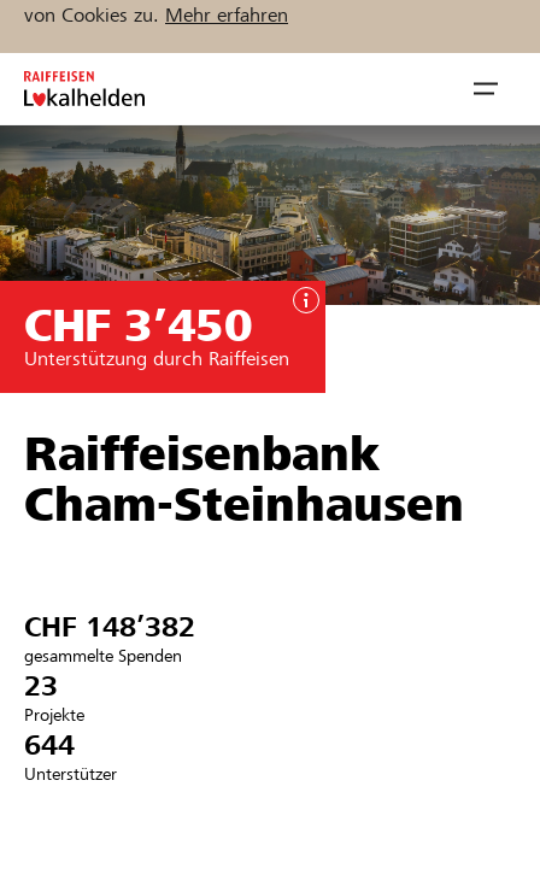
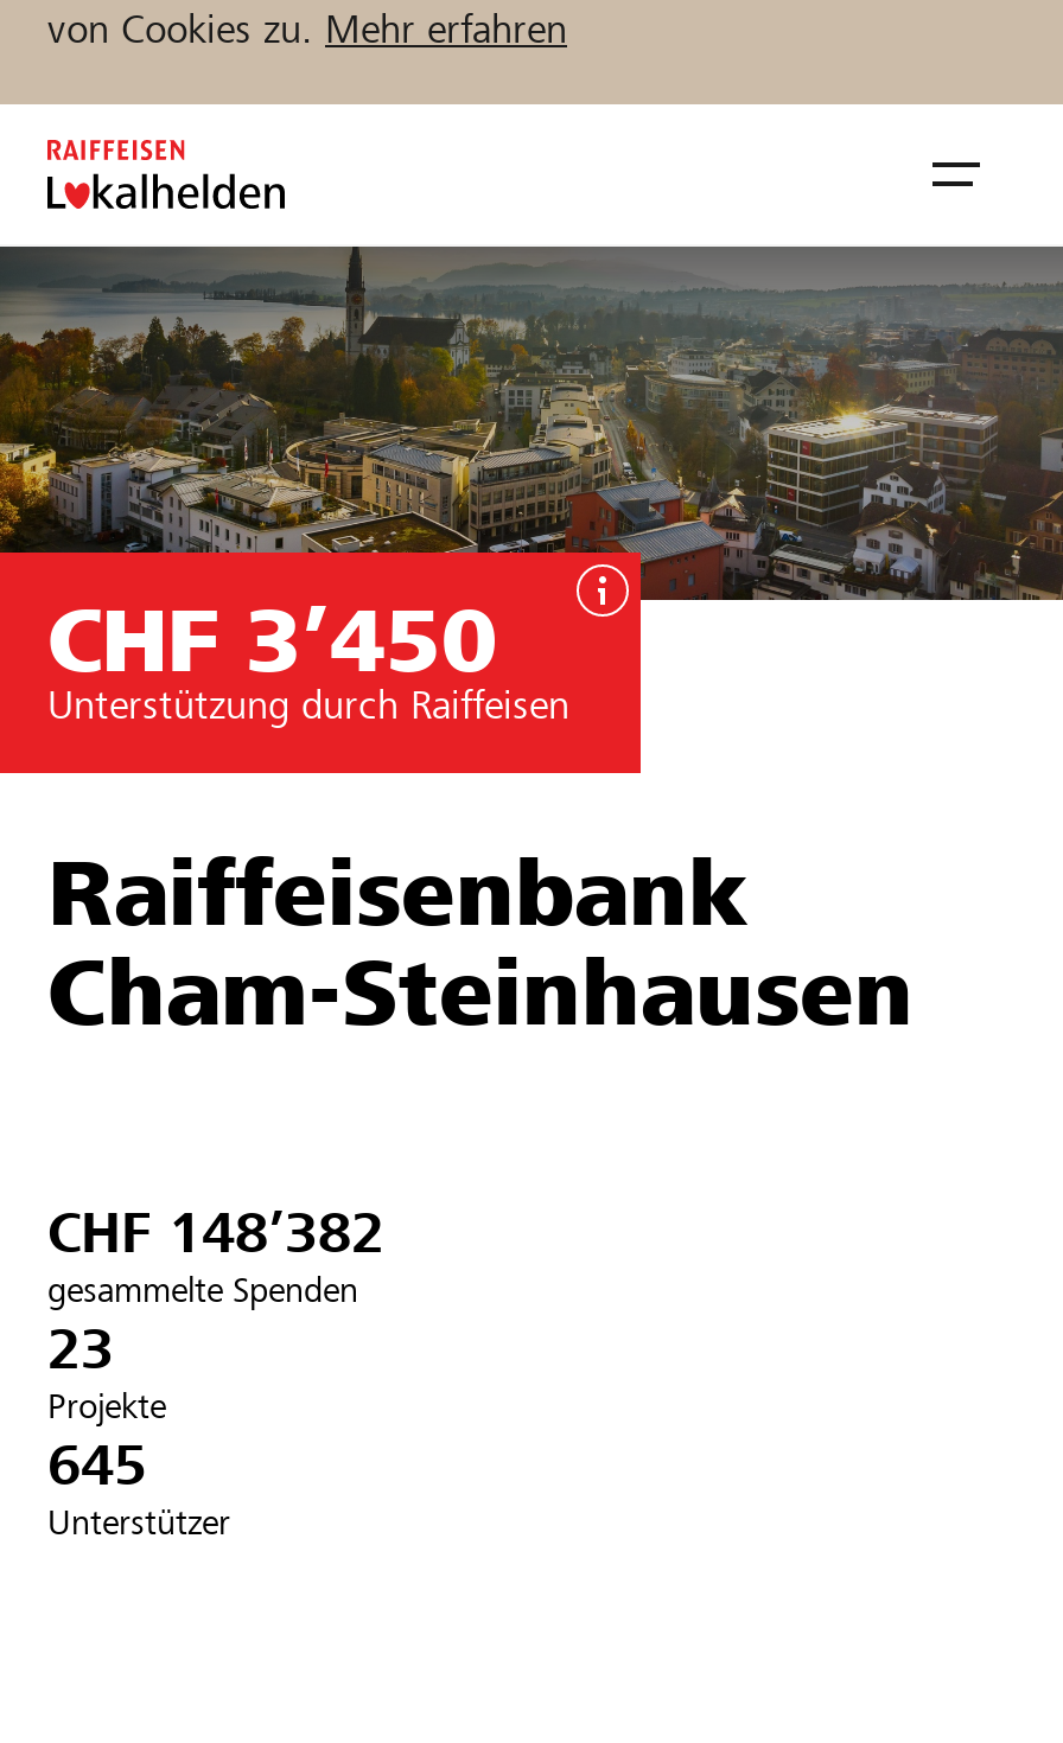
- 644
+ 645
